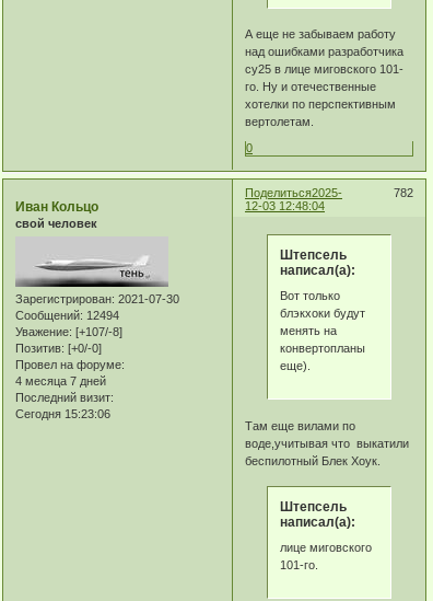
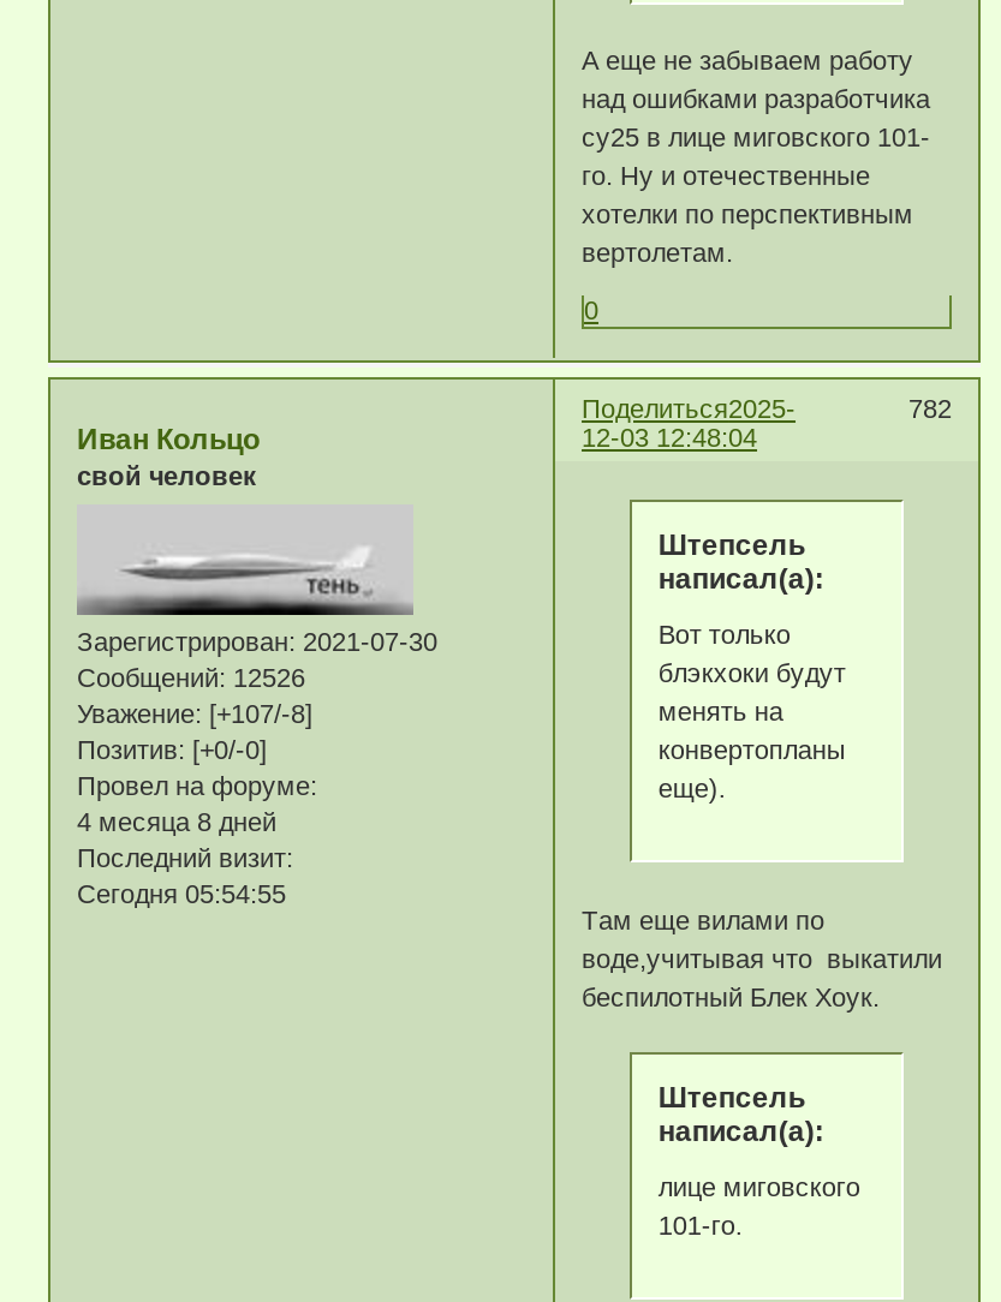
- Сообщений: 12494
+ Сообщений: 12526

- 4 месяца 7 дней
+ 4 месяца 8 дней

- Сегодня 15:23:06
+ Сегодня 05:54:55
